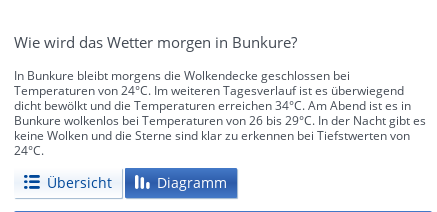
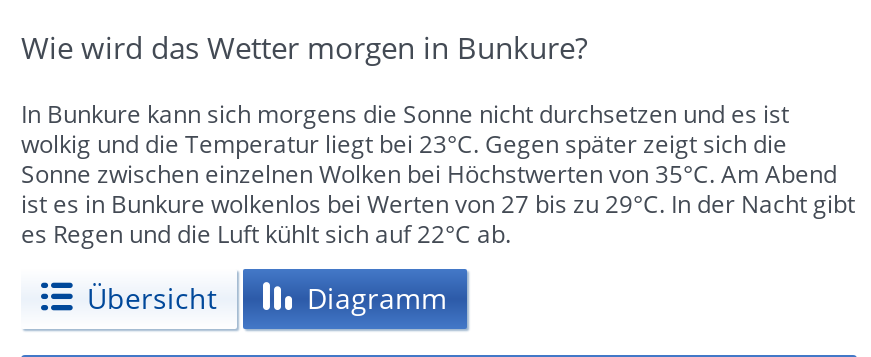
- In Bunkure bleibt morgens die Wolkendecke geschlossen bei
- Temperaturen von 24°C. Im weiteren Tagesverlauf ist es überwiegend
- dicht bewölkt und die Temperaturen erreichen 34°C. Am Abend ist es in
- Bunkure wolkenlos bei Temperaturen von 26 bis 29°C. In der Nacht gibt es
- keine Wolken und die Sterne sind klar zu erkennen bei Tiefstwerten von
- 24°C.
+ In Bunkure kann sich morgens die Sonne nicht durchsetzen und es ist
+ wolkig und die Temperatur liegt bei 23°C. Gegen später zeigt sich die
+ Sonne zwischen einzelnen Wolken bei Höchstwerten von 35°C. Am Abend
+ ist es in Bunkure wolkenlos bei Werten von 27 bis zu 29°C. In der Nacht gibt
+ es Regen und die Luft kühlt sich auf 22°C ab.
